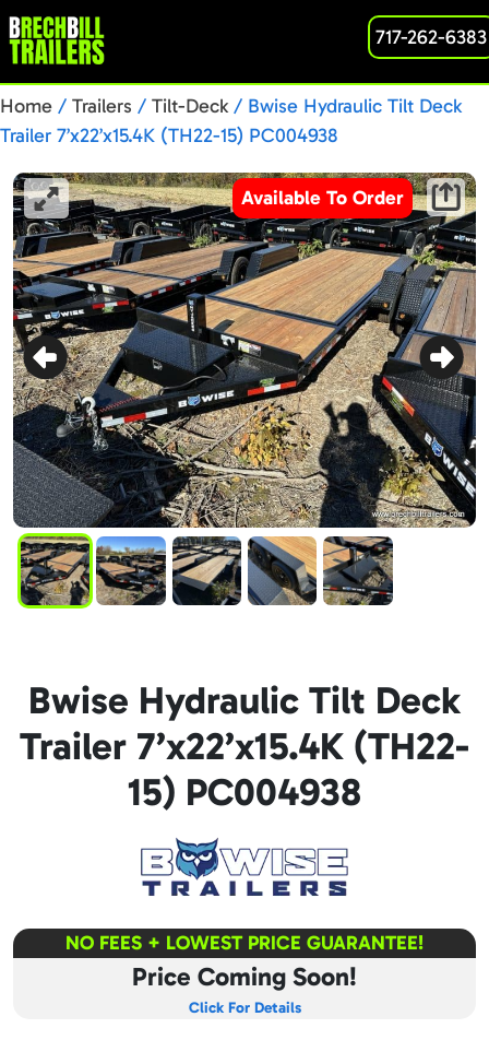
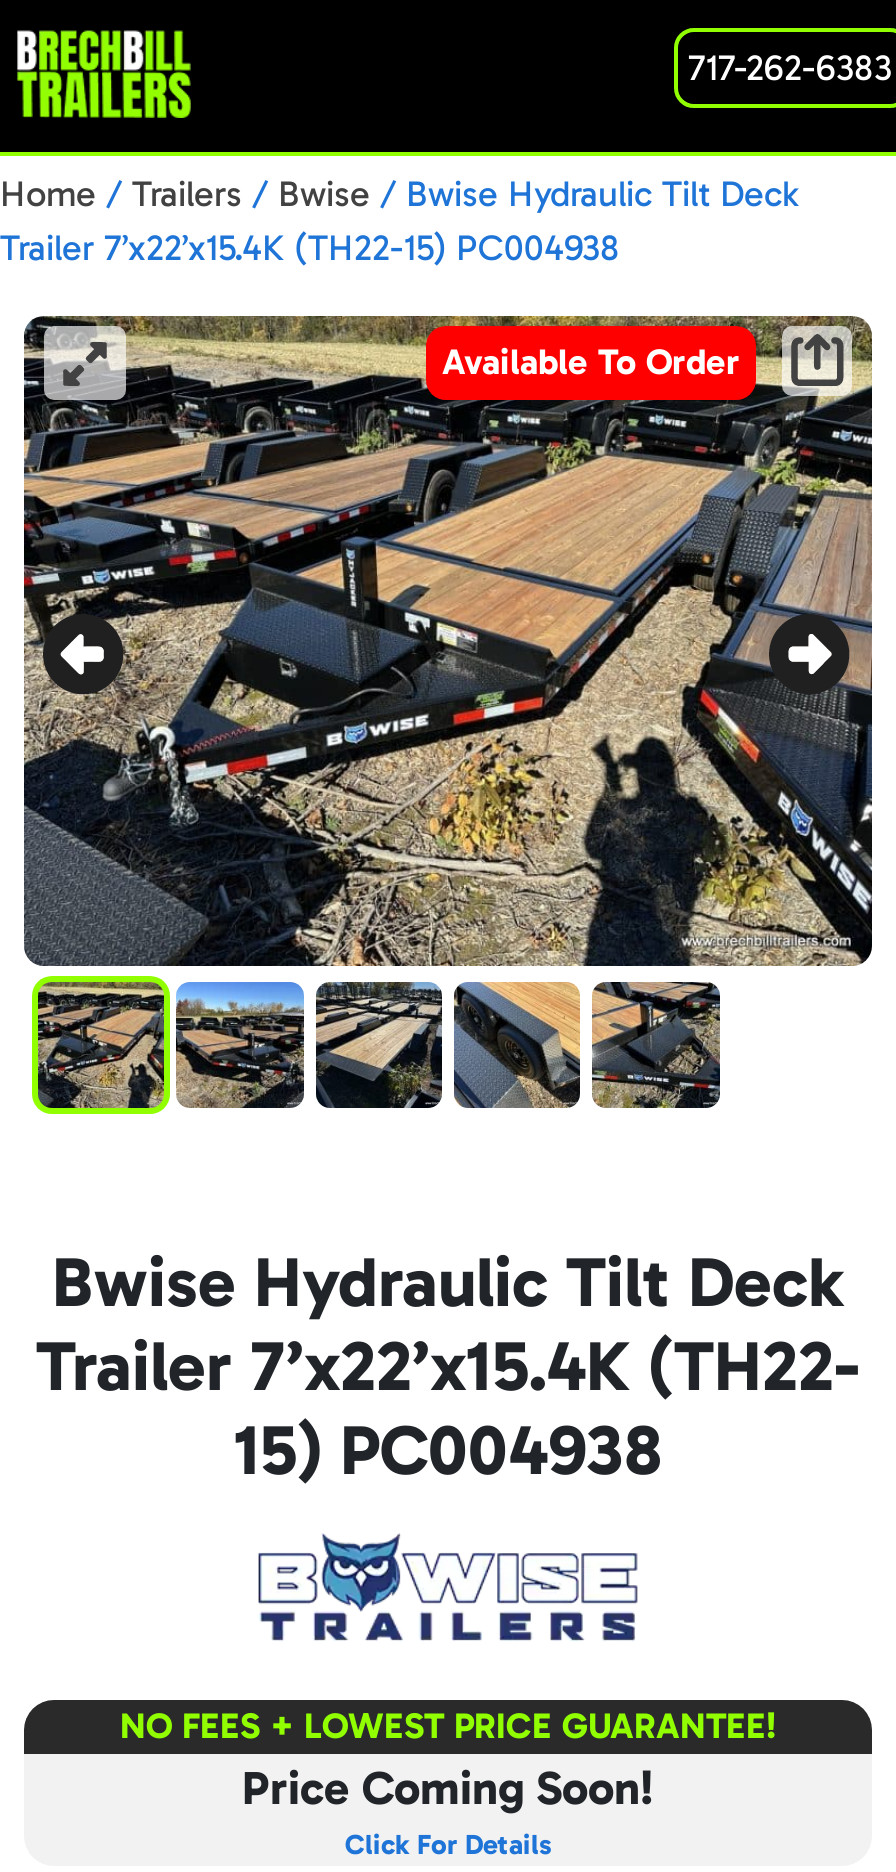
- Home / Trailers / Tilt-Deck / Bwise Hydraulic Tilt Deck
+ Home / Trailers / Bwise / Bwise Hydraulic Tilt Deck
